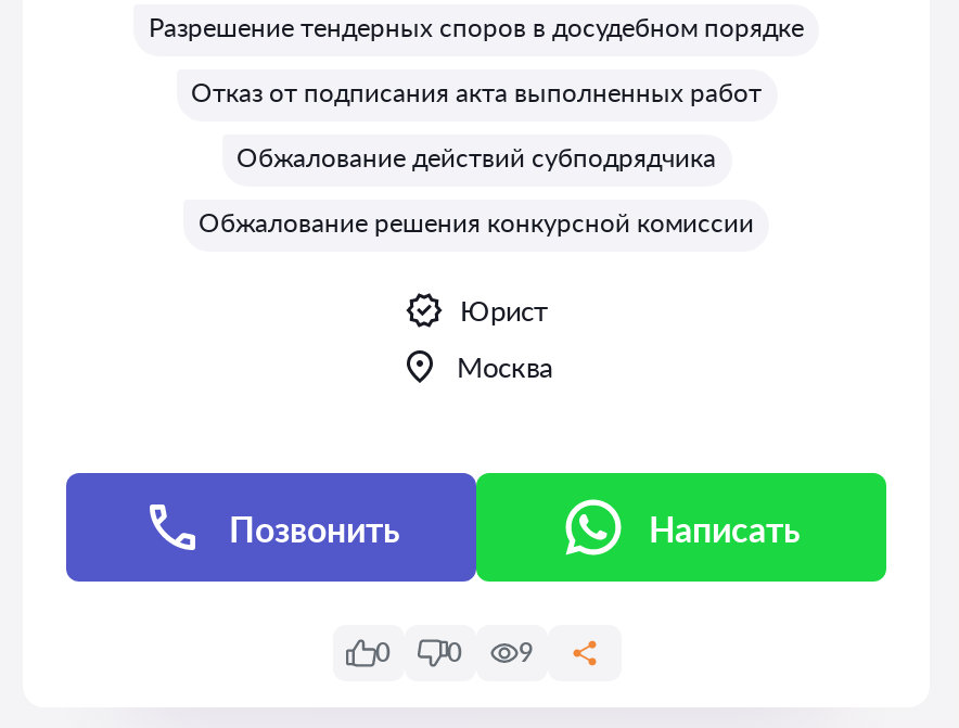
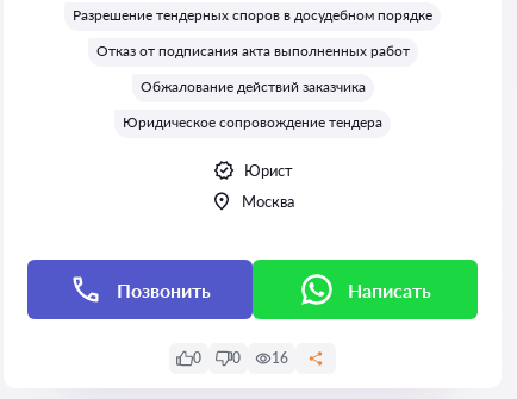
- Обжалование действий субподрядчика
+ Обжалование действий заказчика

- Обжалование решения конкурсной комиссии
+ Юридическое сопровождение тендера

- 0 0 9
+ 0 0 16
